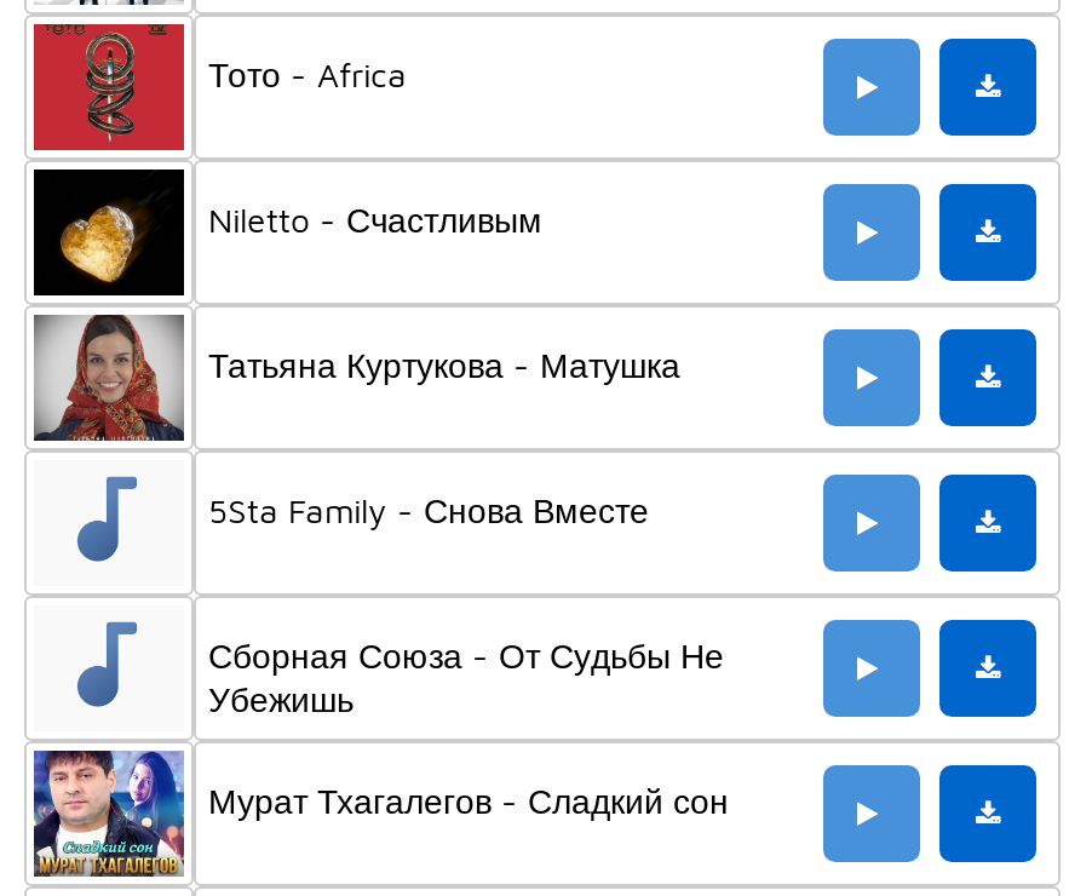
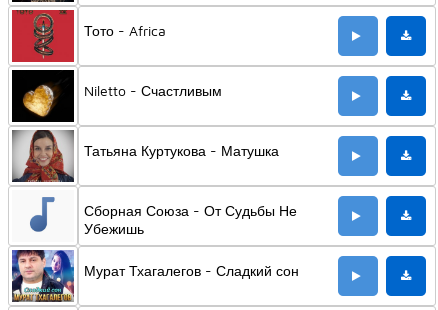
- 5Sta Family - Снова Вместе
